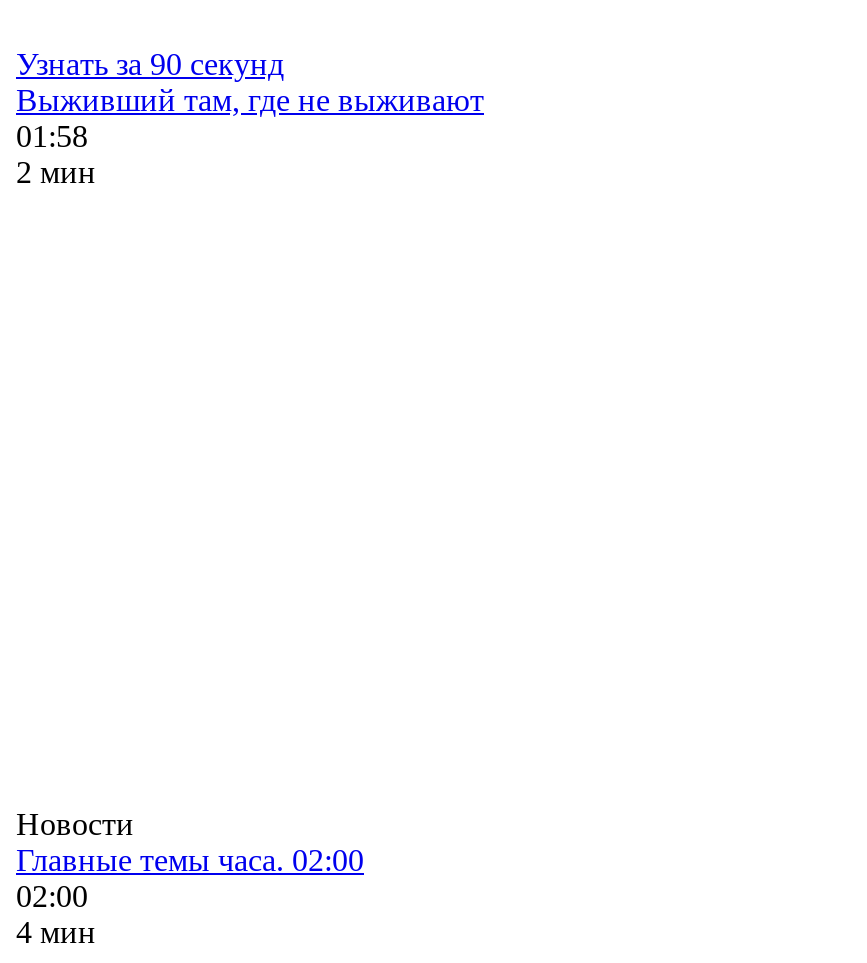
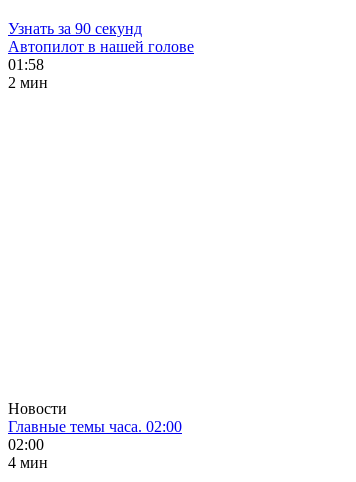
- Выживший там, где не выживают
+ Автопилот в нашей голове
